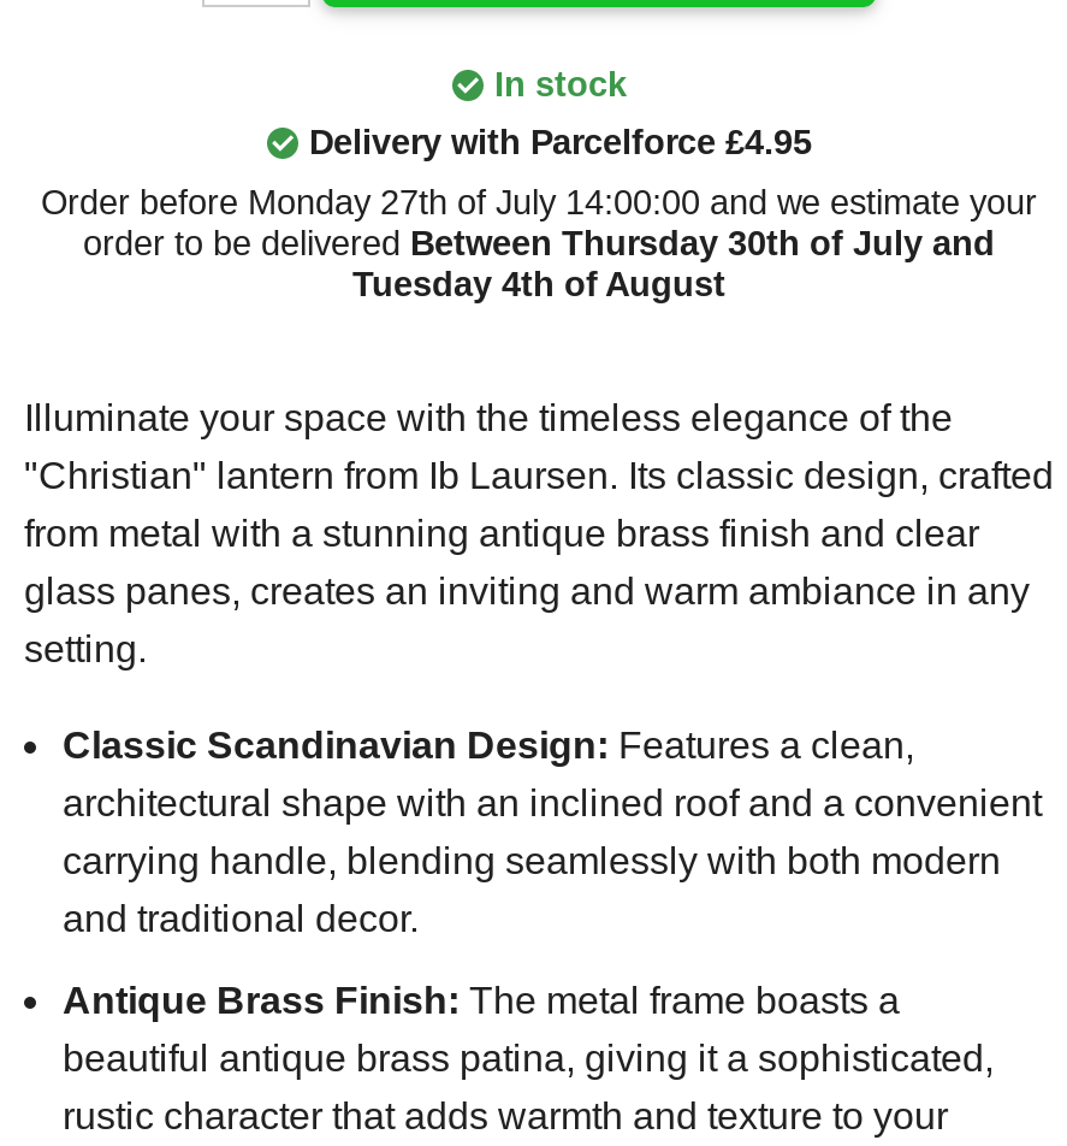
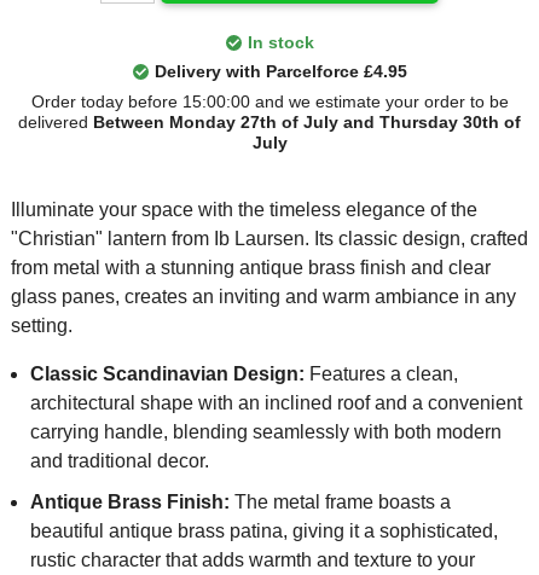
- Order before Monday 27th of July 14:00:00 and we estimate your
- order to be delivered Between Thursday 30th of July and
- Tuesday 4th of August
+ Order today before 15:00:00 and we estimate your order to be
+ delivered Between Monday 27th of July and Thursday 30th of
+ July
